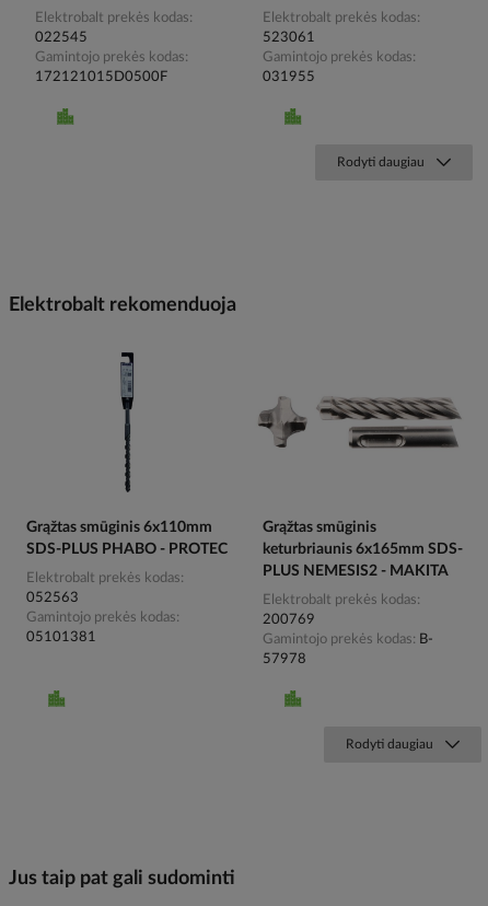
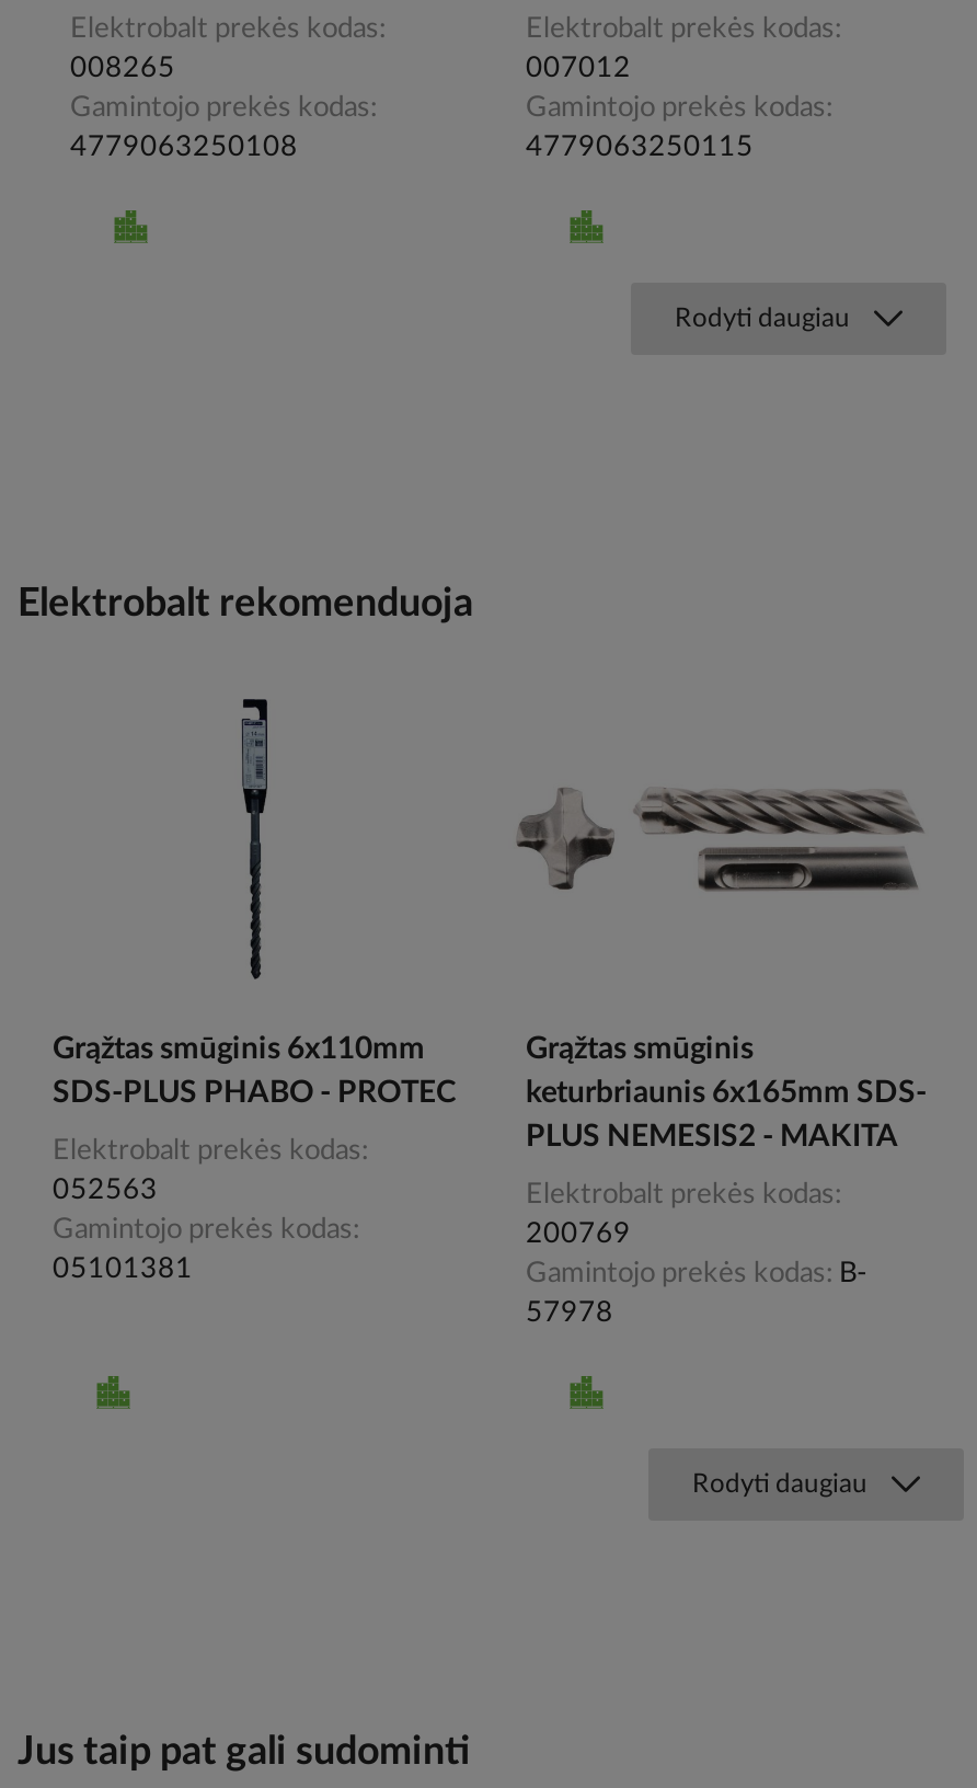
- 022545
+ 008265

- 523061
+ 007012

- 172121015D0500F
+ 4779063250108

- 031955
+ 4779063250115
